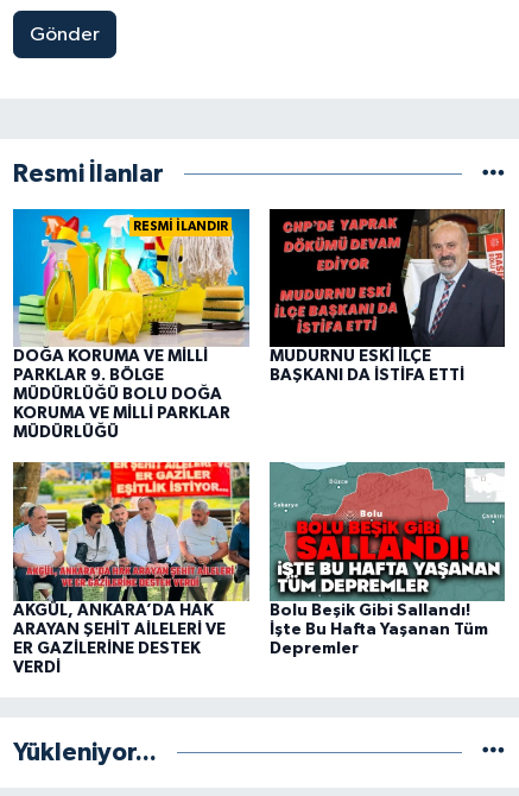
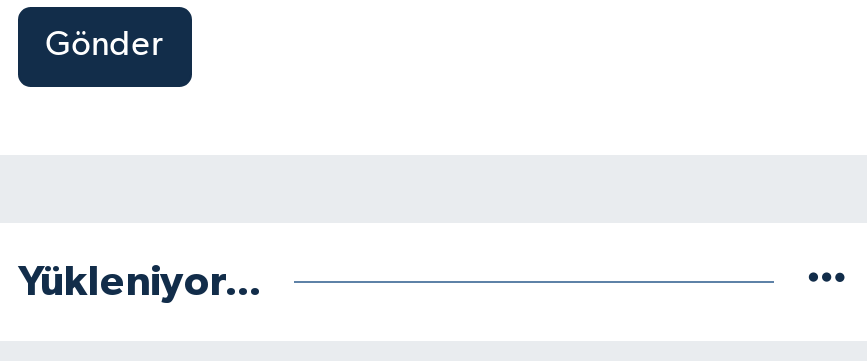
- [image]
- Resmi İlanlar
- RESMİ İLANDIR

- [image]
- MUDURNU ESKİ İLÇE
- BAŞKANI DA İSTİFA ETTİ

- DOĞA KORUMA VE MİLLİ
- PARKLAR 9. BÖLGE
- MÜDÜRLÜĞÜ BOLU DOĞA
- KORUMA VE MİLLİ PARKLAR
- MÜDÜRLÜĞÜ

- [image]
- AKGÜL, ANKARA’DA HAK
- ARAYAN ŞEHİT AİLELERİ VE
- ER GAZİLERİNE DESTEK
- VERDİ

- [image]
- Bolu Beşik Gibi Sallandı!
- İşte Bu Hafta Yaşanan Tüm
- Depremler
